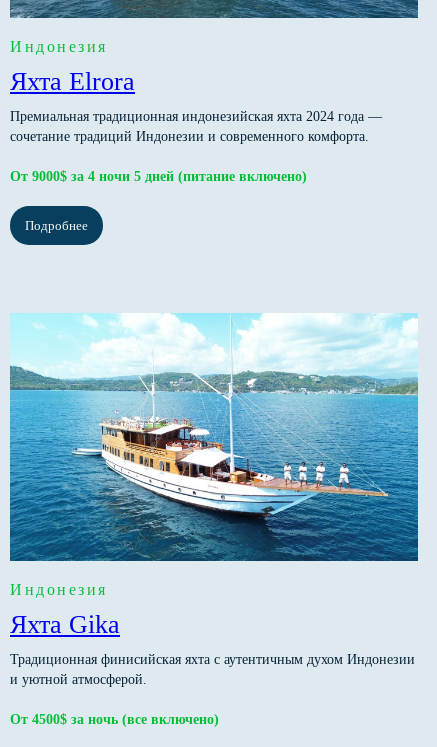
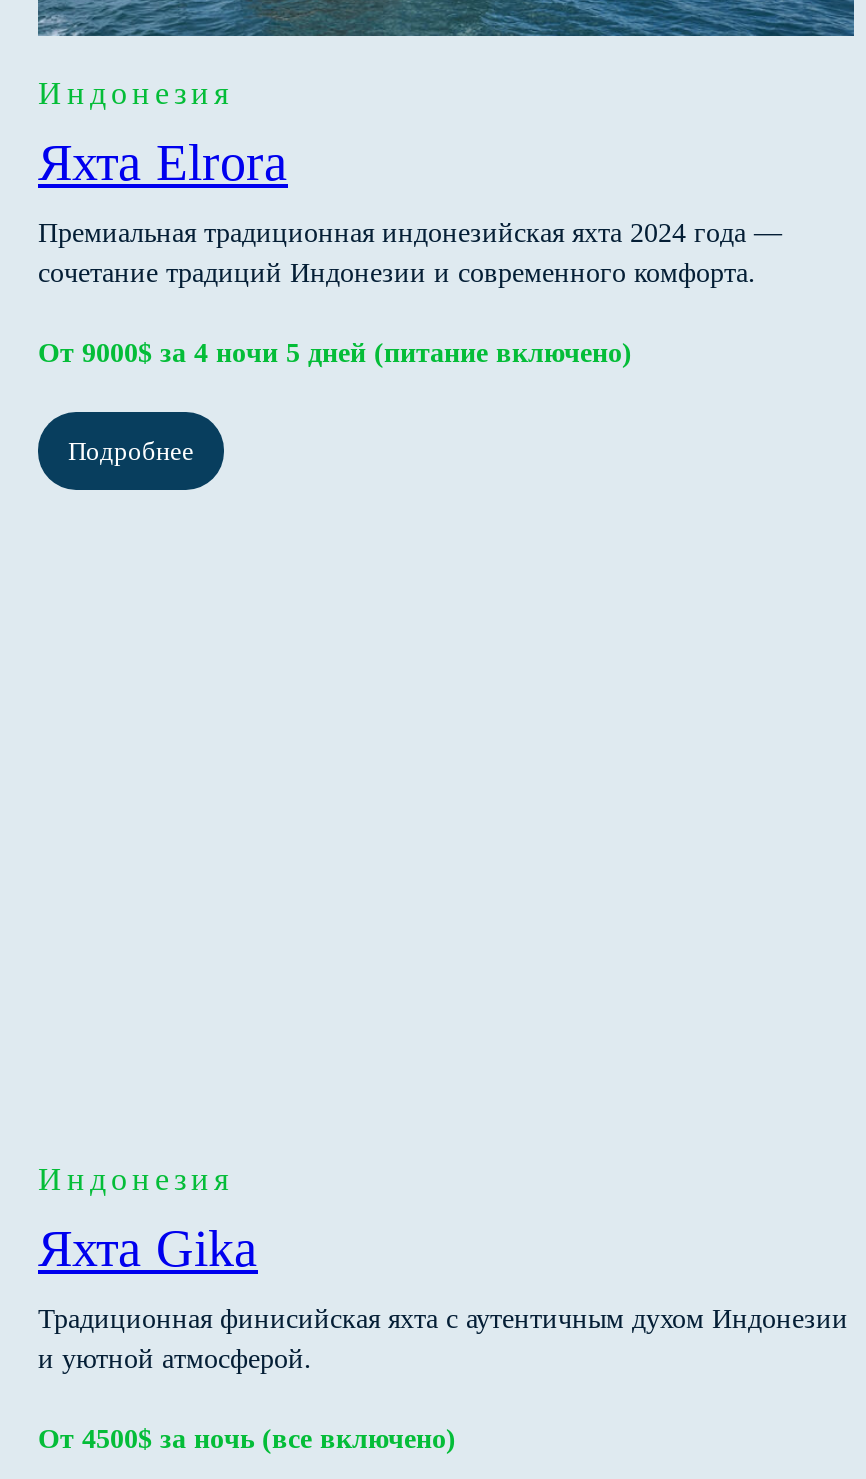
- [image]
